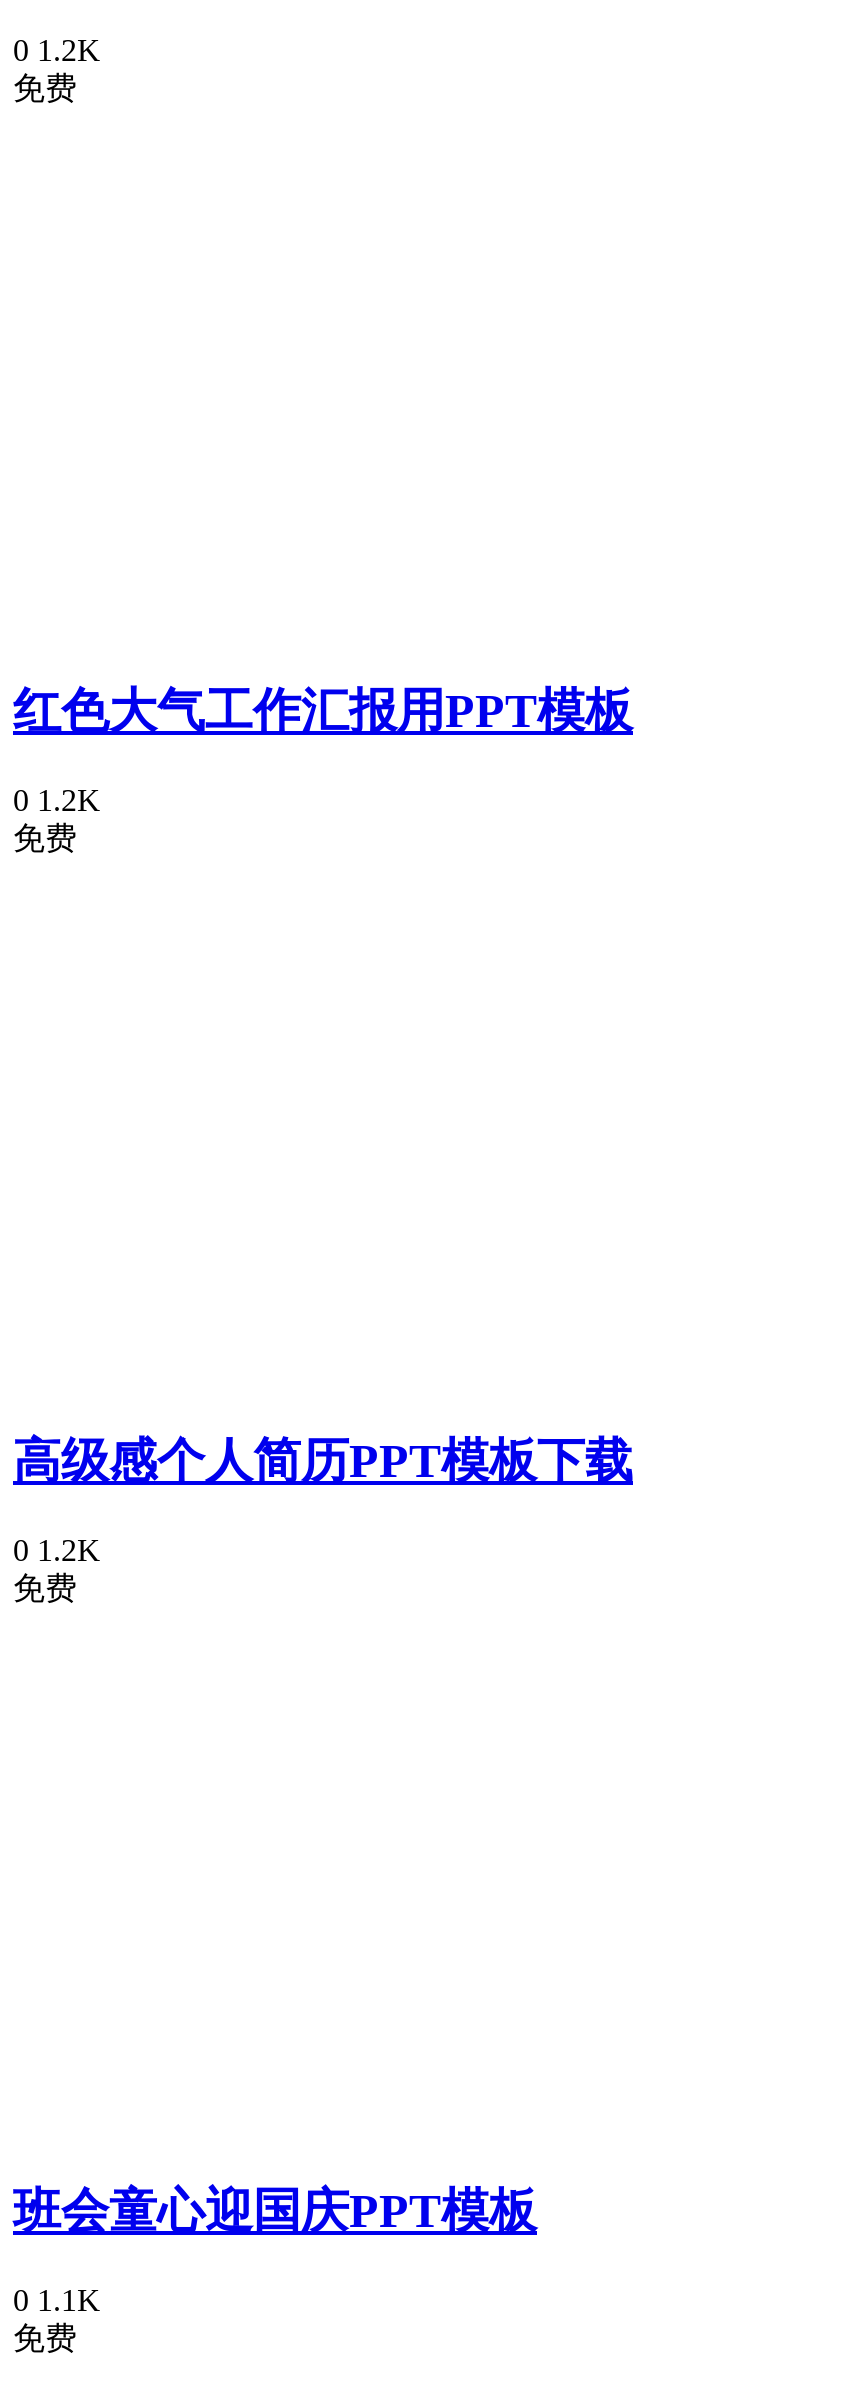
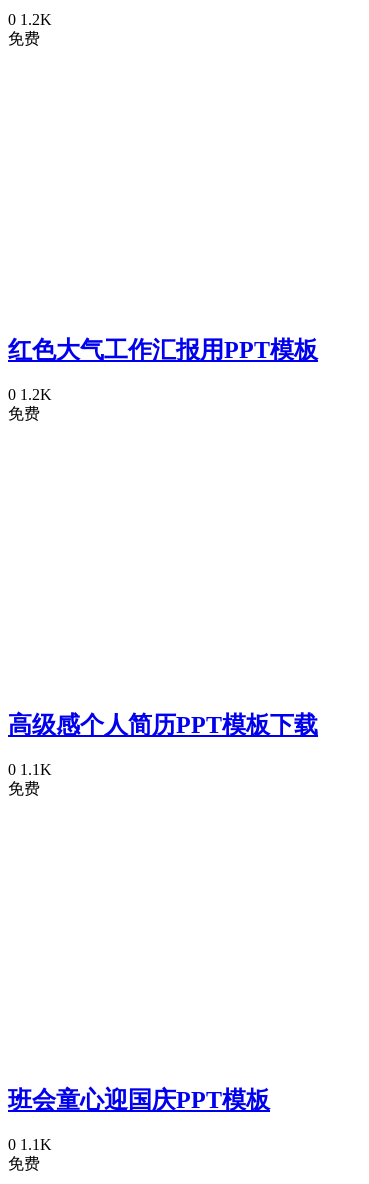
- 0 1.2K
+ 0 1.1K
